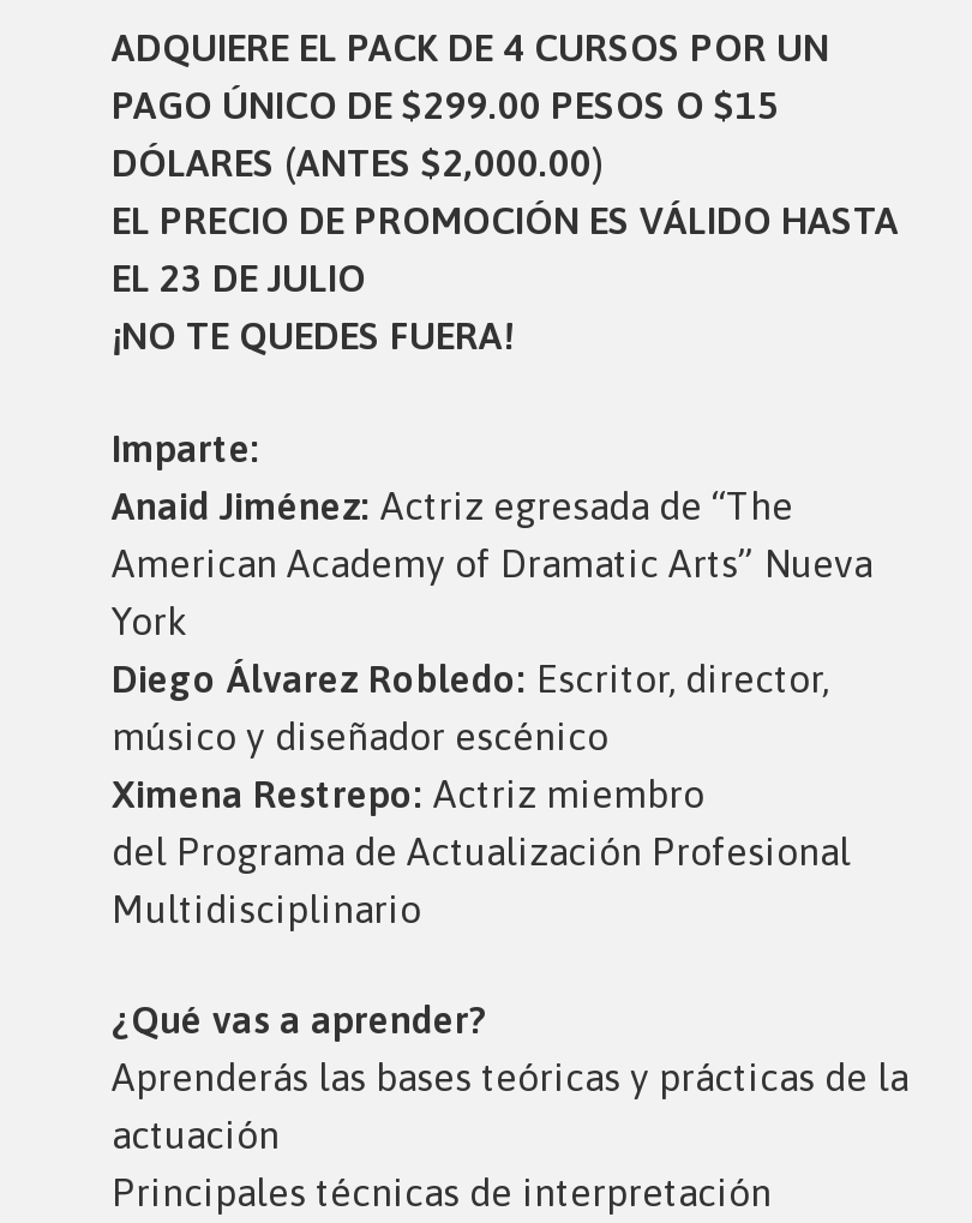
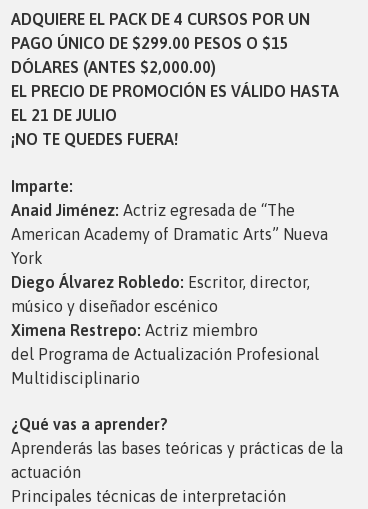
- EL 23 DE JULIO
+ EL 21 DE JULIO
